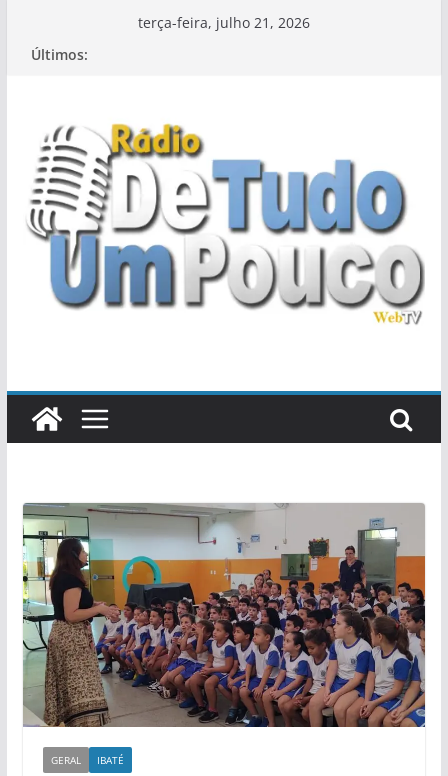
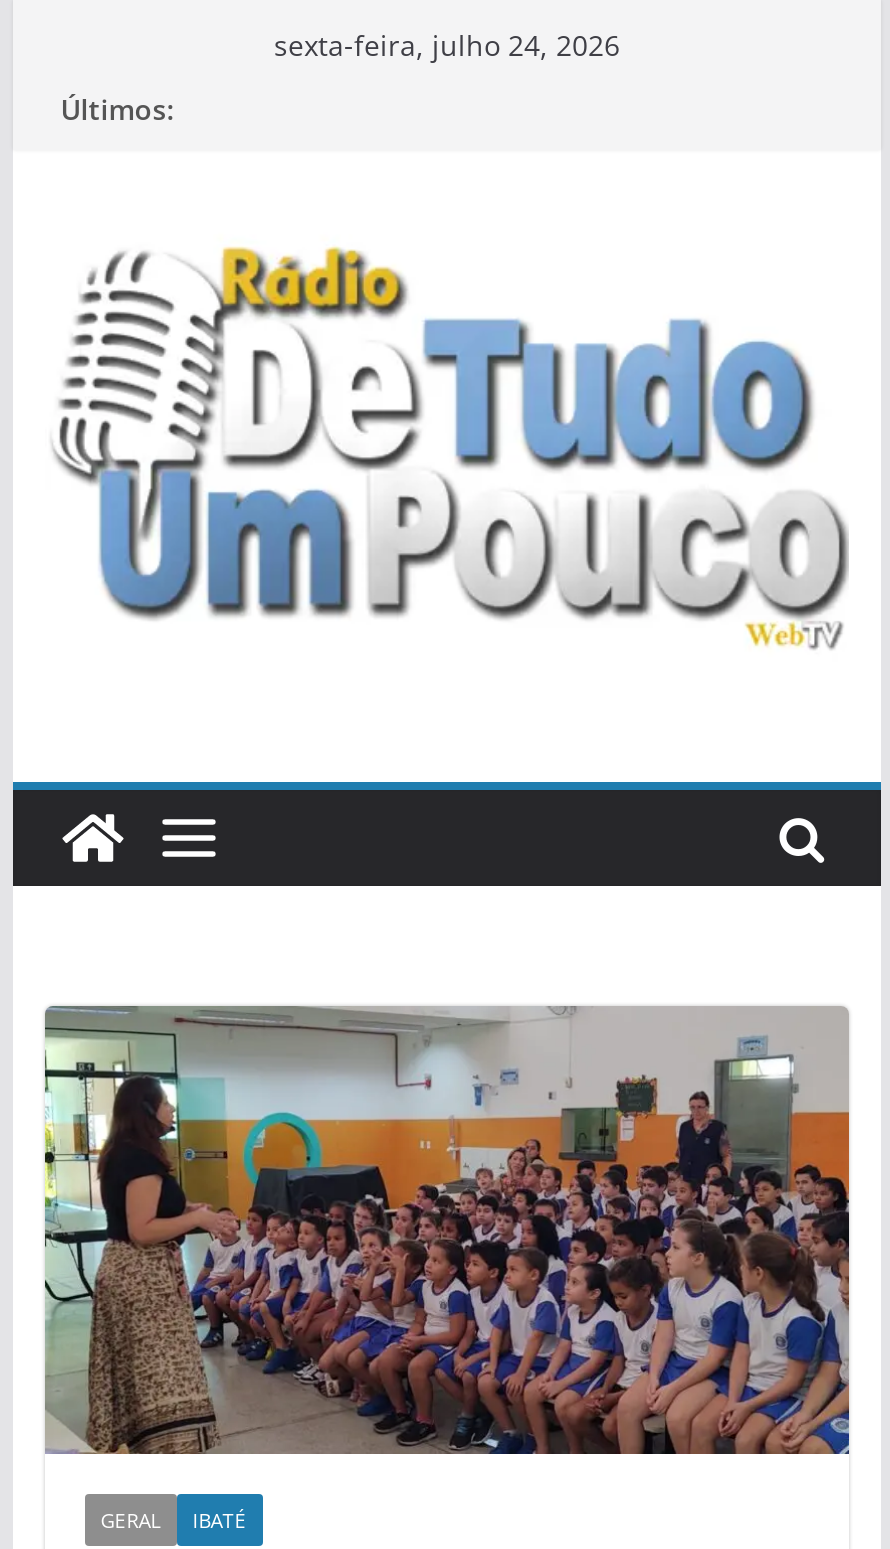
- terça-feira, julho 21, 2026
+ sexta-feira, julho 24, 2026
